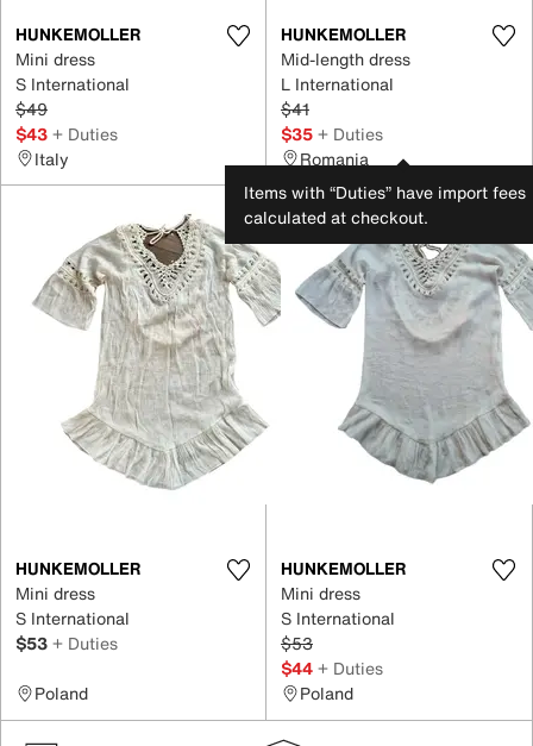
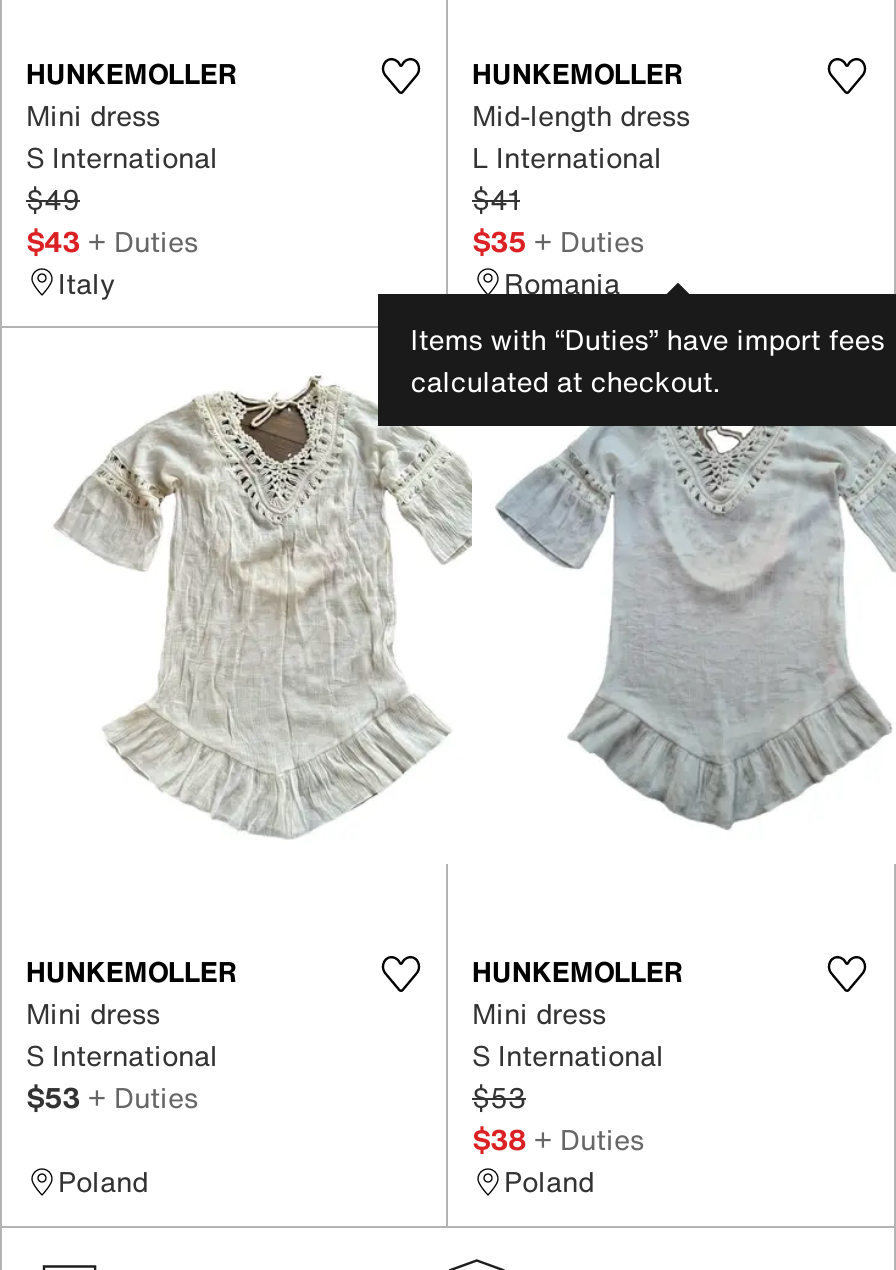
- $44 + Duties
+ $38 + Duties
